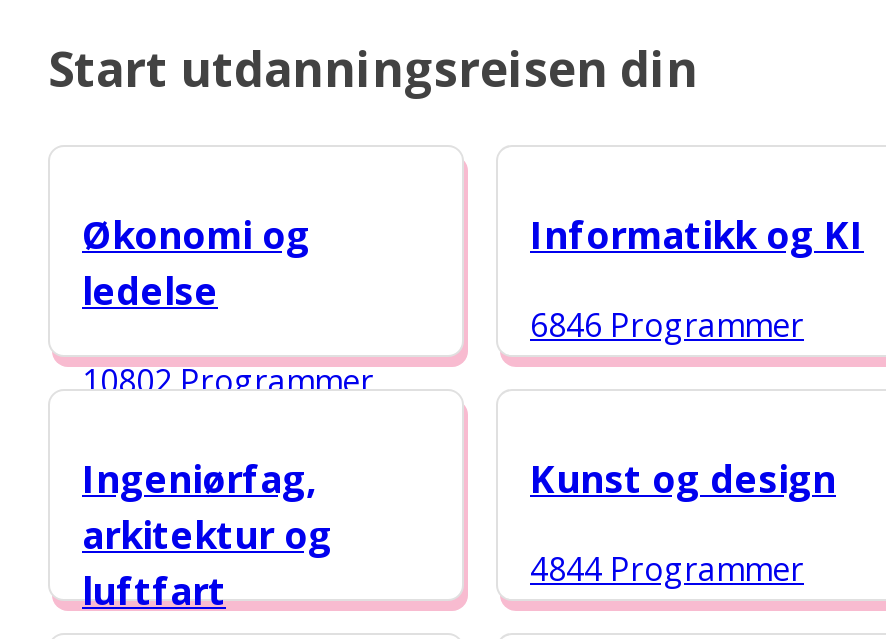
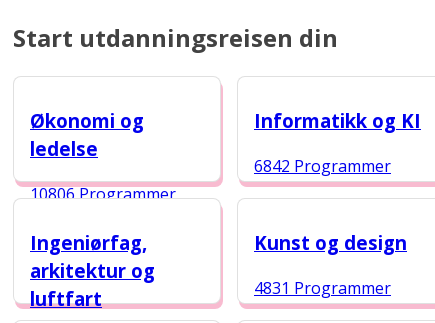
- 6846 Programmer
+ 6842 Programmer

- 10802 Programmer
+ 10806 Programmer

- 4844 Programmer
+ 4831 Programmer
